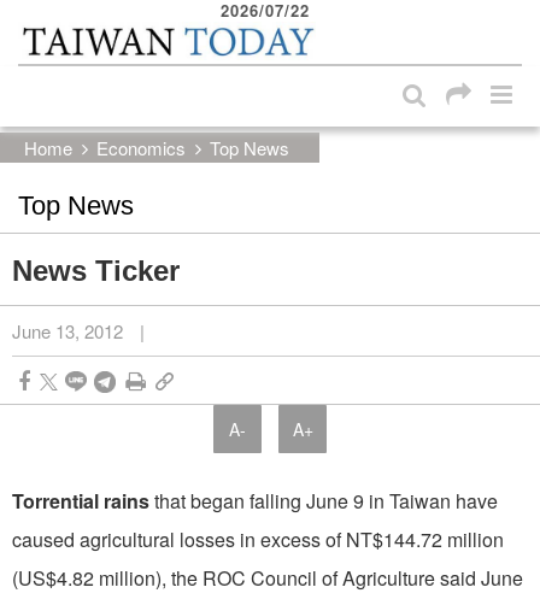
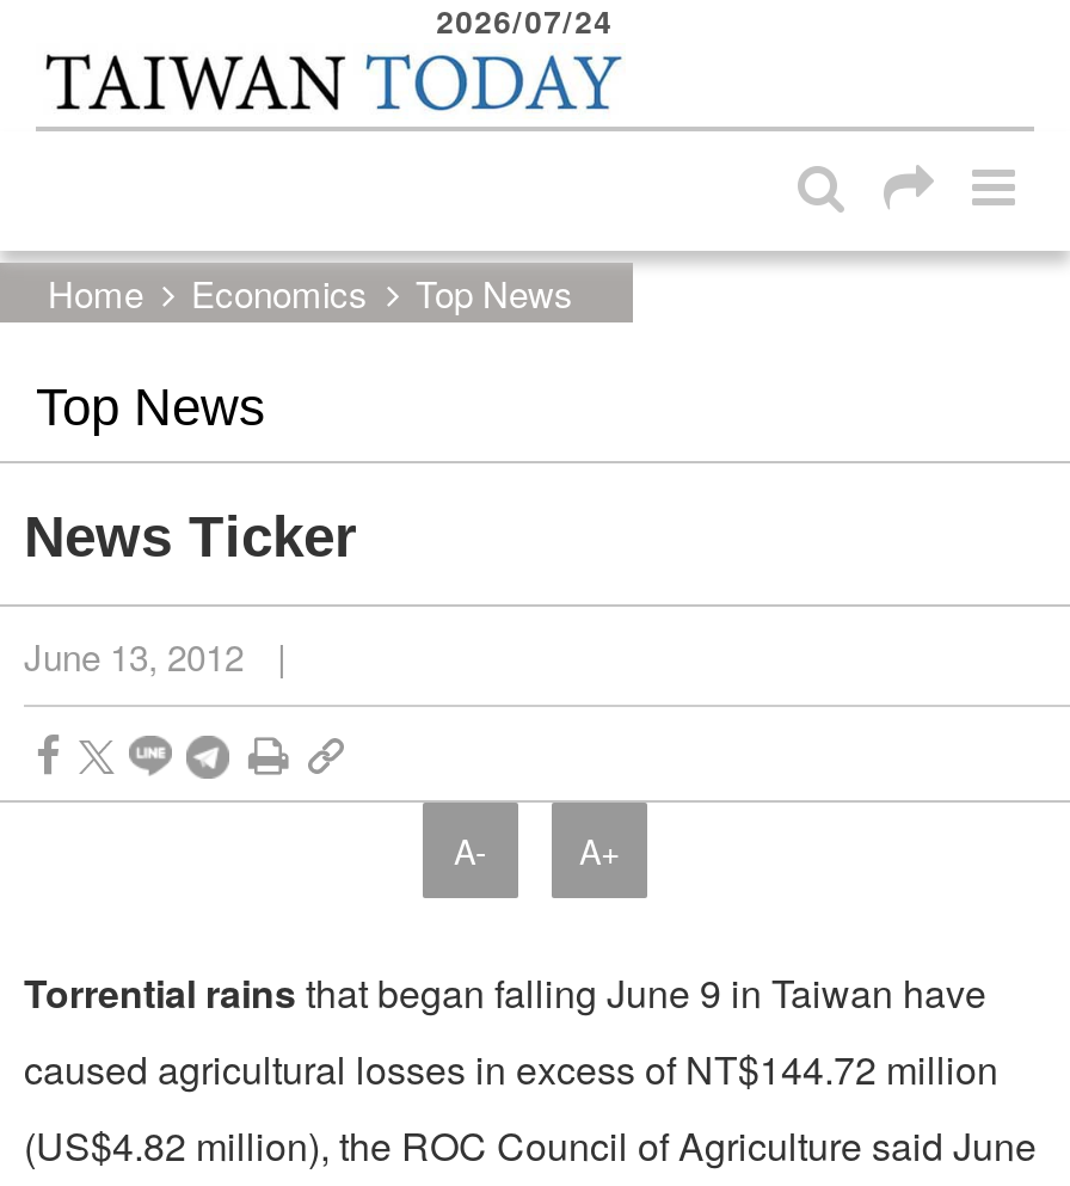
- 2026/07/22
+ 2026/07/24
